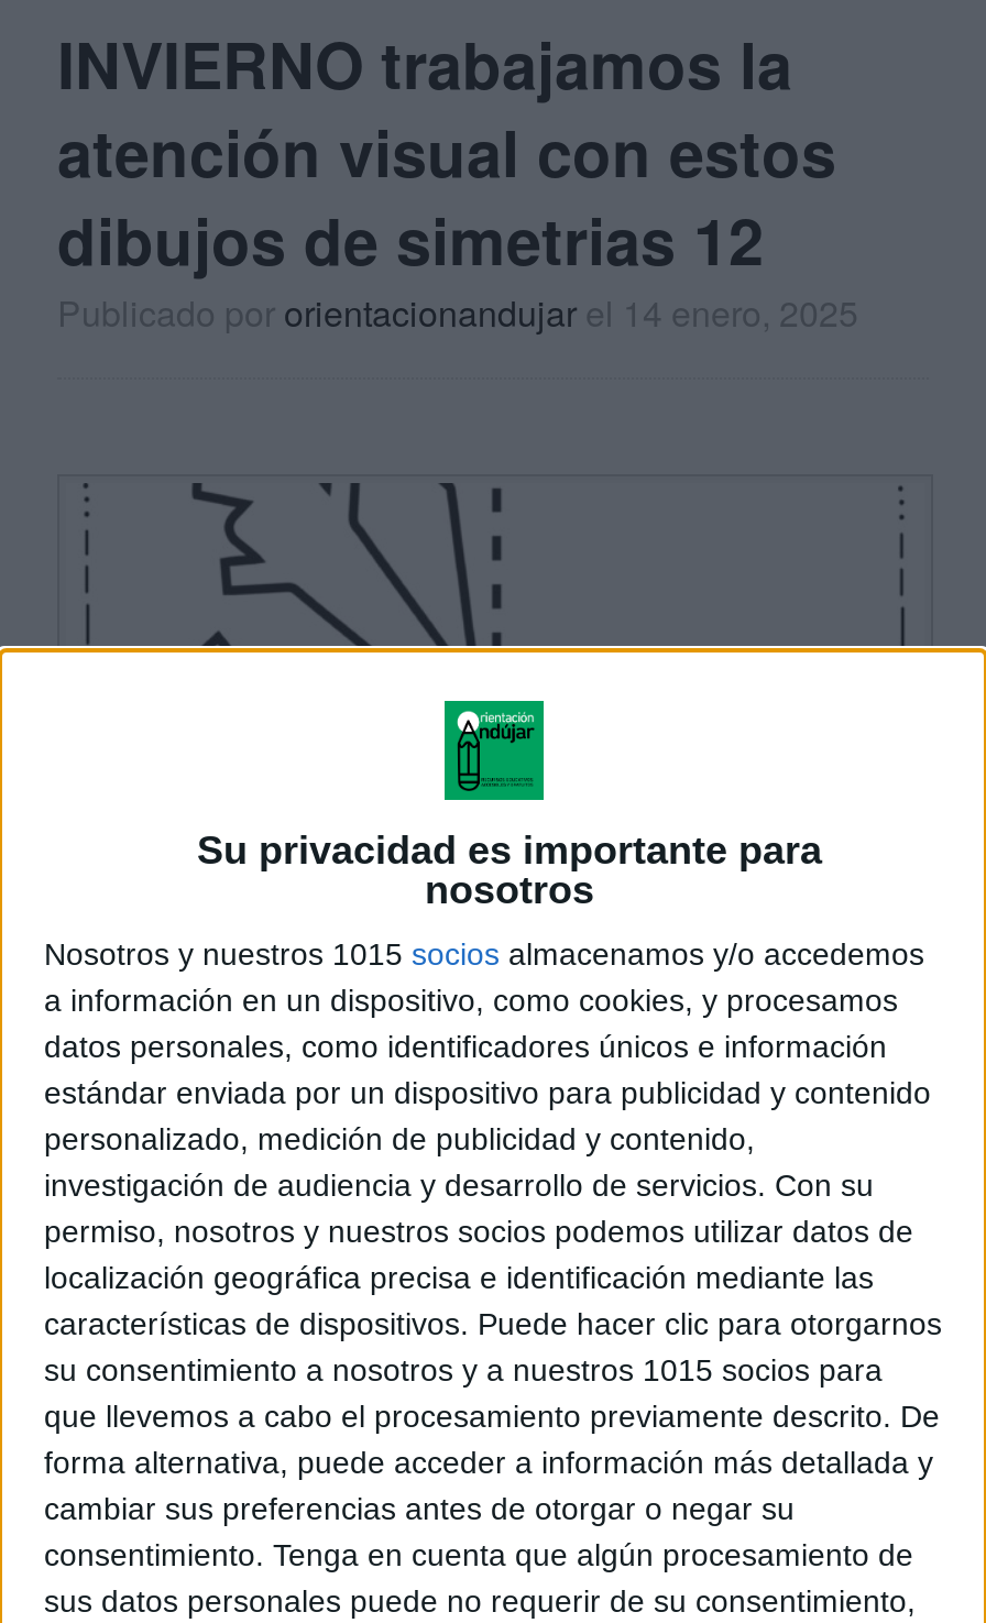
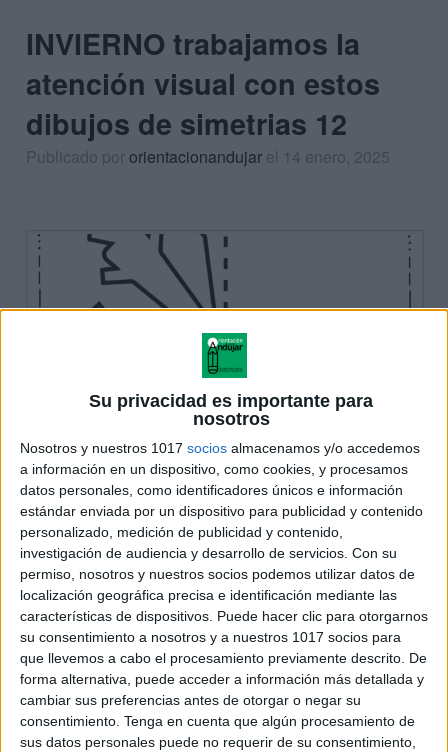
- Nosotros y nuestros 1015 socios almacenamos y/o accedemos
+ Nosotros y nuestros 1017 socios almacenamos y/o accedemos

- su consentimiento a nosotros y a nuestros 1015 socios para
+ su consentimiento a nosotros y a nuestros 1017 socios para
